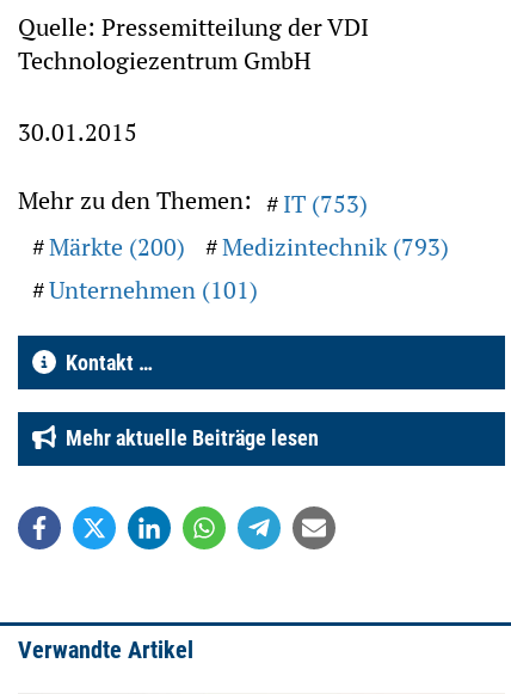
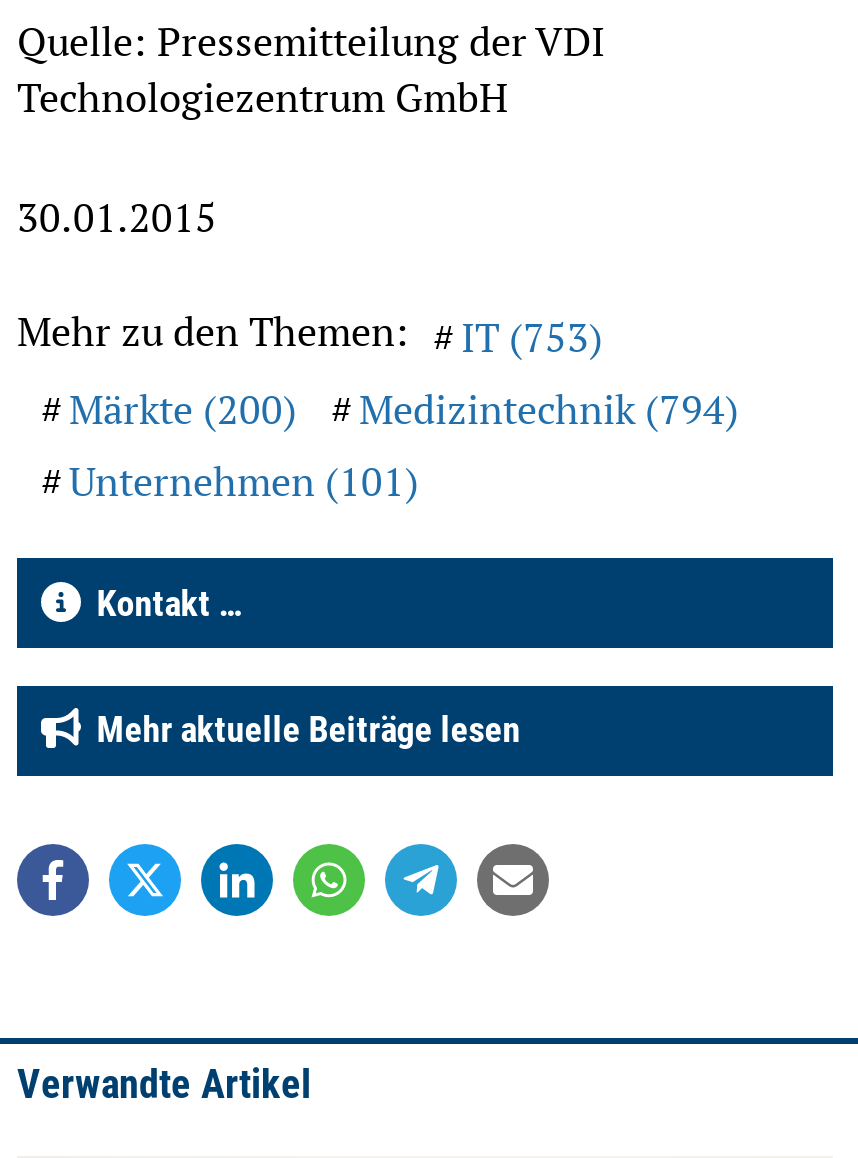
- Medizintechnik (793)
+ Medizintechnik (794)
